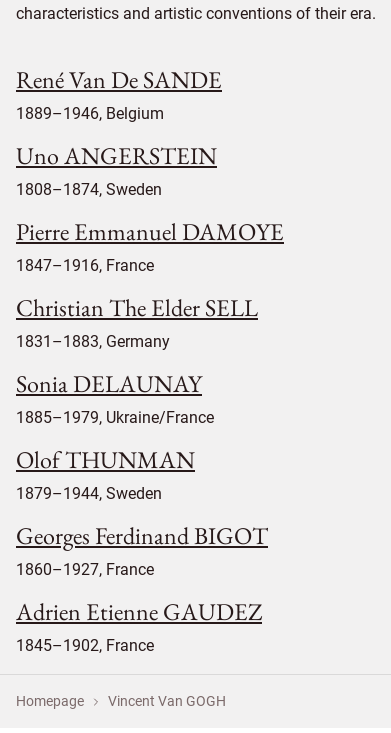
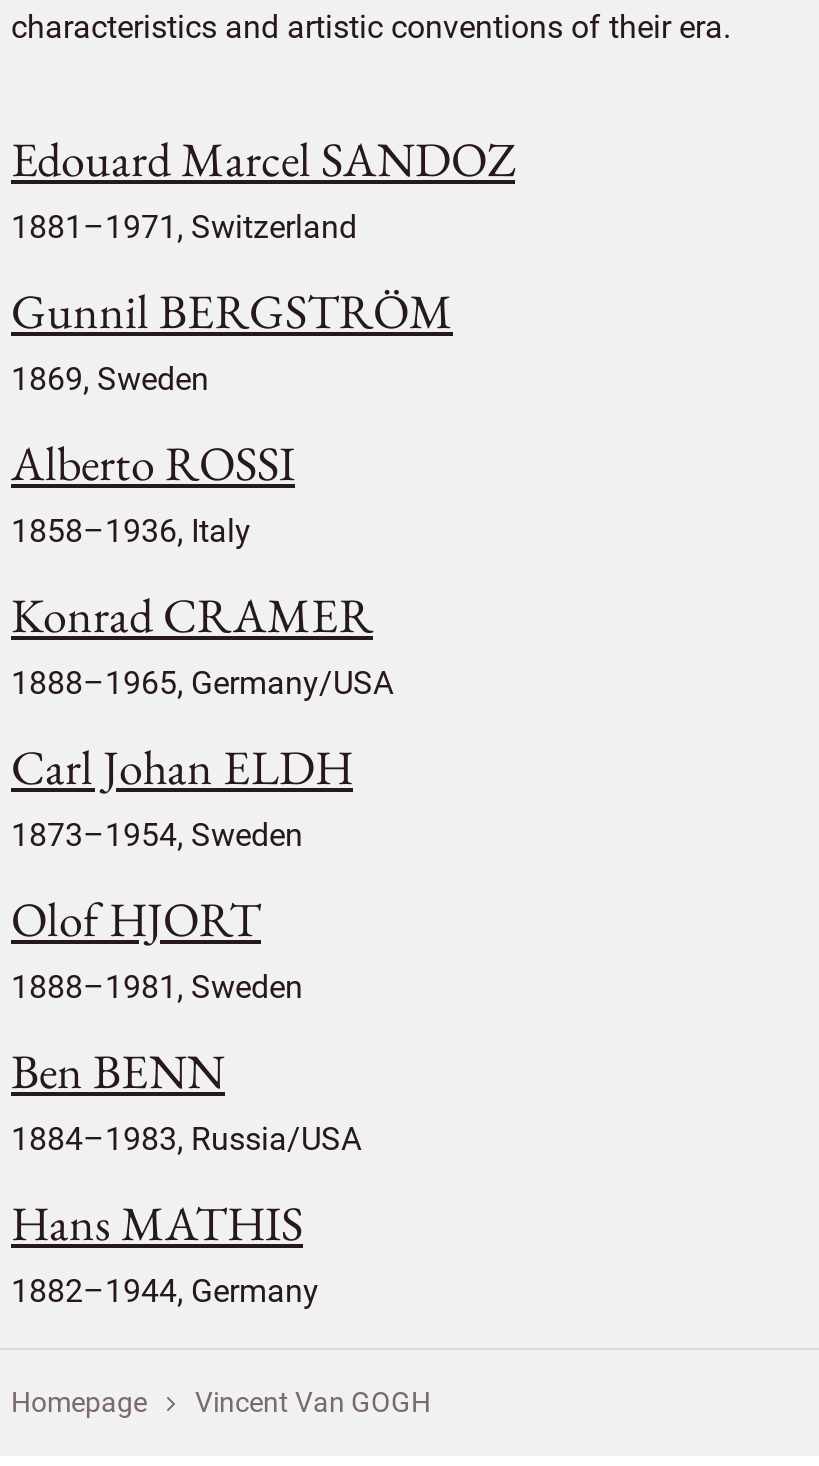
- René Van De SANDE
- 1889–1946, Belgium
+ Edouard Marcel SANDOZ
+ 1881–1971, Switzerland

- Uno ANGERSTEIN
- 1808–1874, Sweden
+ Gunnil BERGSTRÖM
+ 1869, Sweden

- Pierre Emmanuel DAMOYE
- 1847–1916, France
+ Alberto ROSSI
+ 1858–1936, Italy

- Christian The Elder SELL
- 1831–1883, Germany
+ Konrad CRAMER
+ 1888–1965, Germany/USA

- Sonia DELAUNAY
- 1885–1979, Ukraine/France
+ Carl Johan ELDH
+ 1873–1954, Sweden

- Olof THUNMAN
- 1879–1944, Sweden
+ Olof HJORT
+ 1888–1981, Sweden

- Georges Ferdinand BIGOT
- 1860–1927, France
+ Ben BENN
+ 1884–1983, Russia/USA

- Adrien Etienne GAUDEZ
- 1845–1902, France
+ Hans MATHIS
+ 1882–1944, Germany
